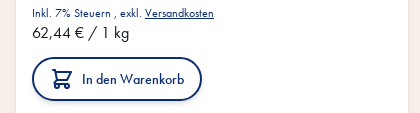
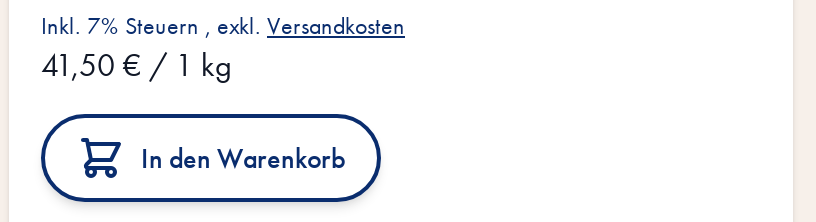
- 62,44 €/ 1 kg
+ 41,50 €/ 1 kg
